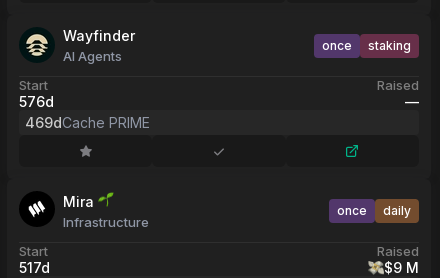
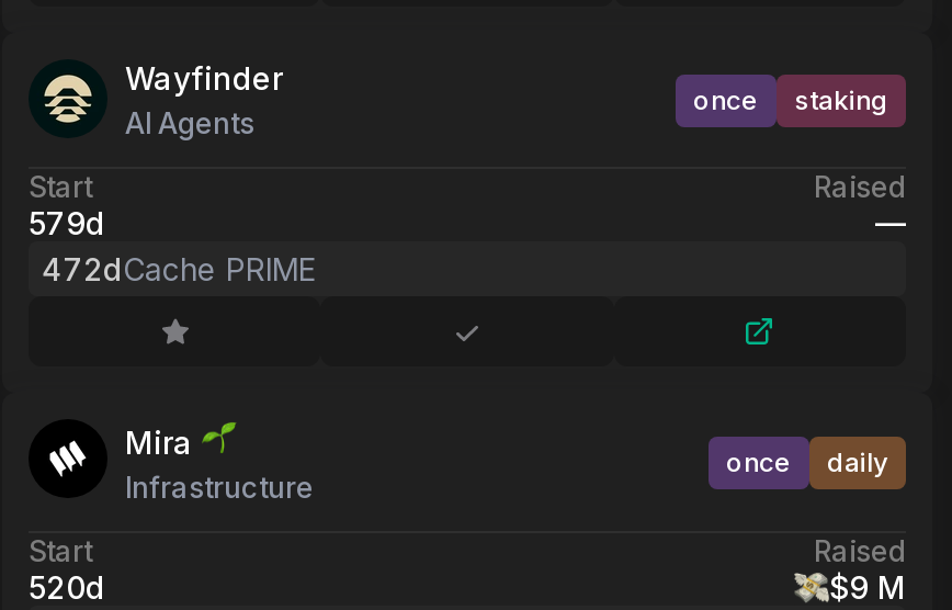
- 576d
+ 579d

- 469dCache PRIME
+ 472dCache PRIME

- 517d
+ 520d
